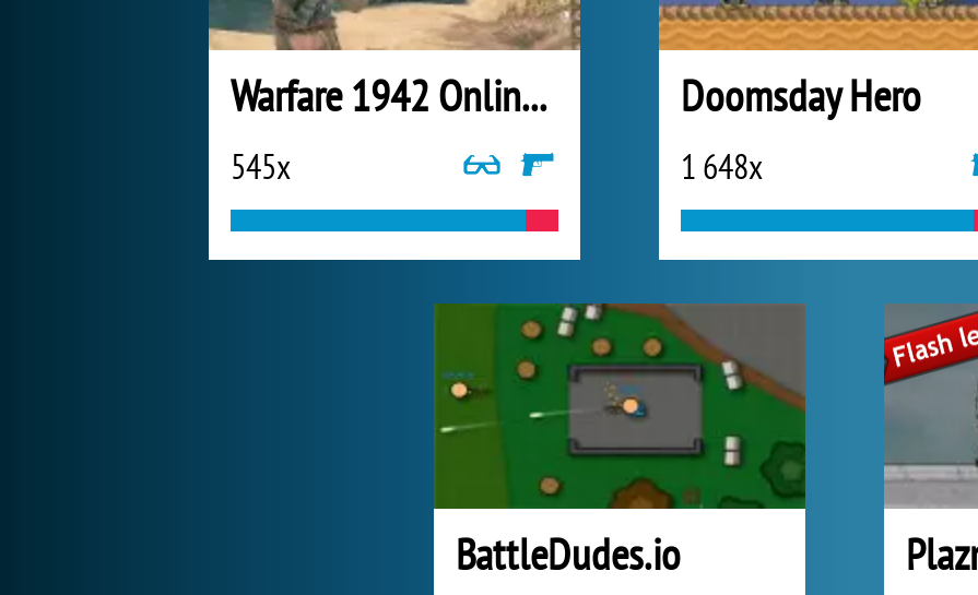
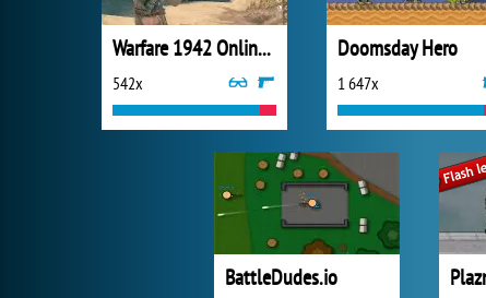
- 545x
+ 542x

- 1 648x
+ 1 647x
